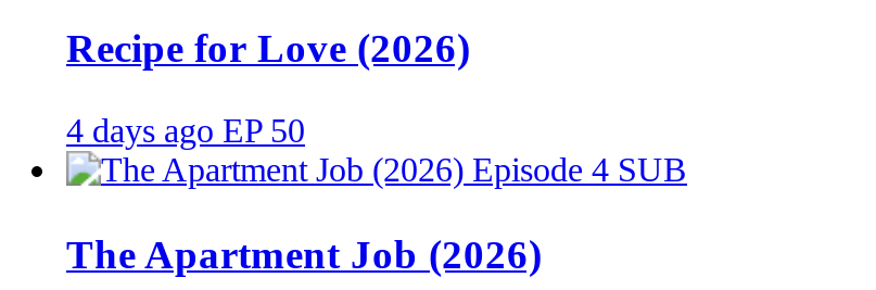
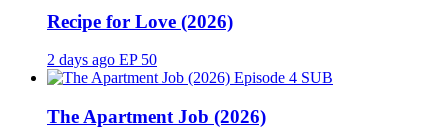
- 4 days ago EP 50
+ 2 days ago EP 50
